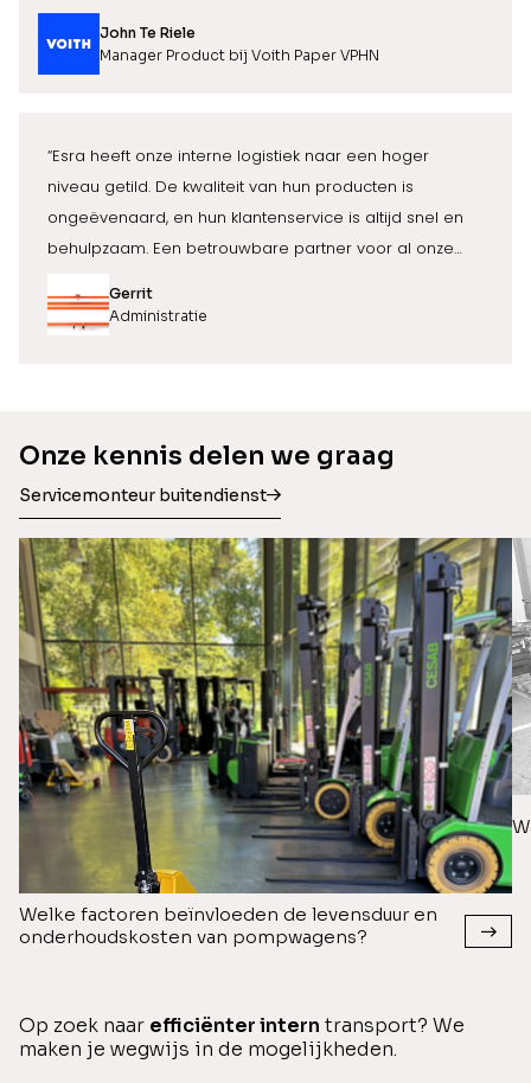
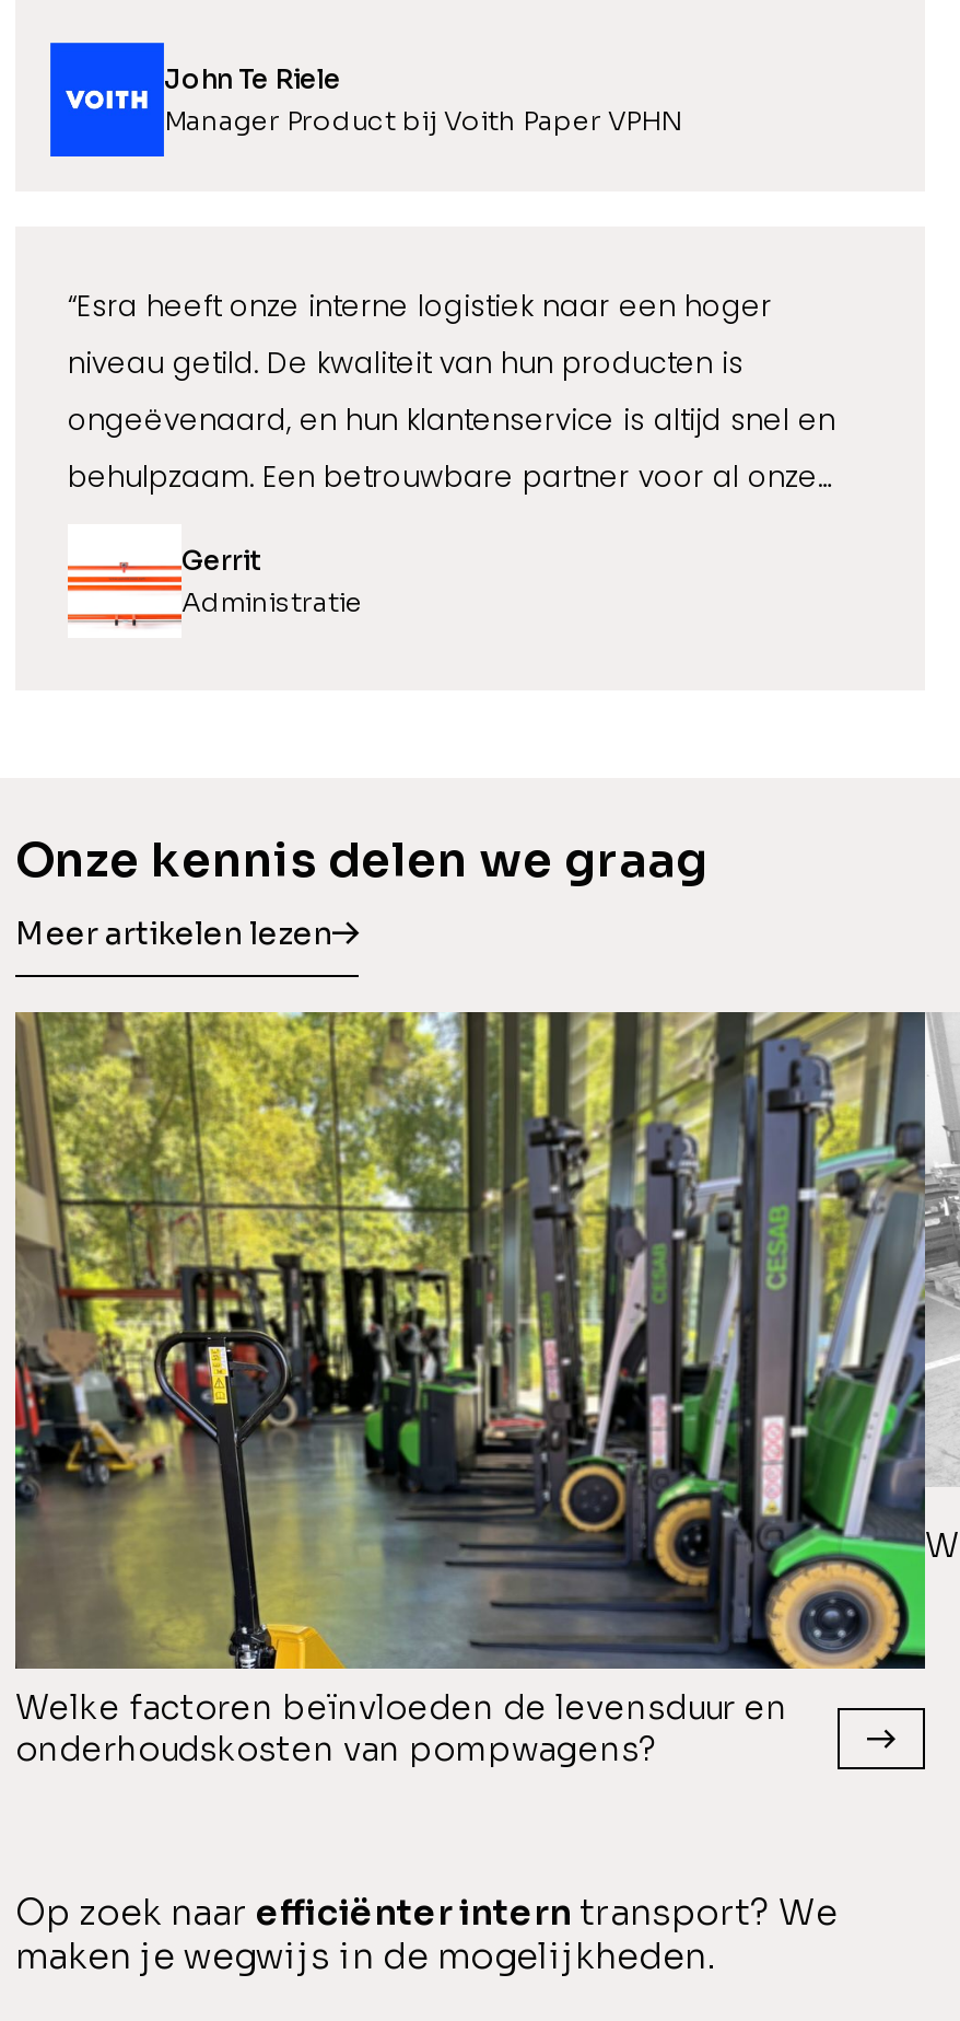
- Servicemonteur buitendienst
+ Meer artikelen lezen
